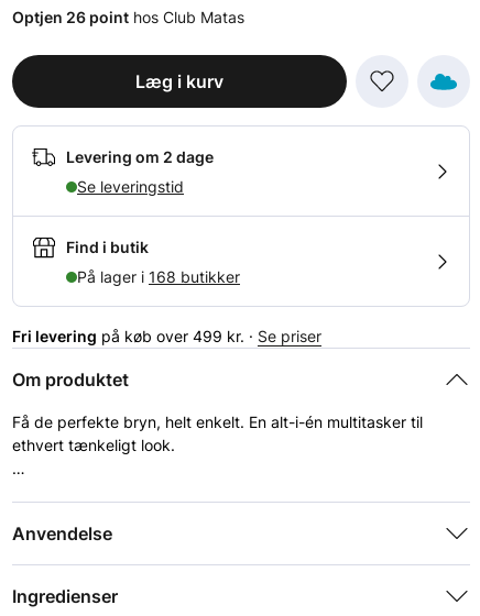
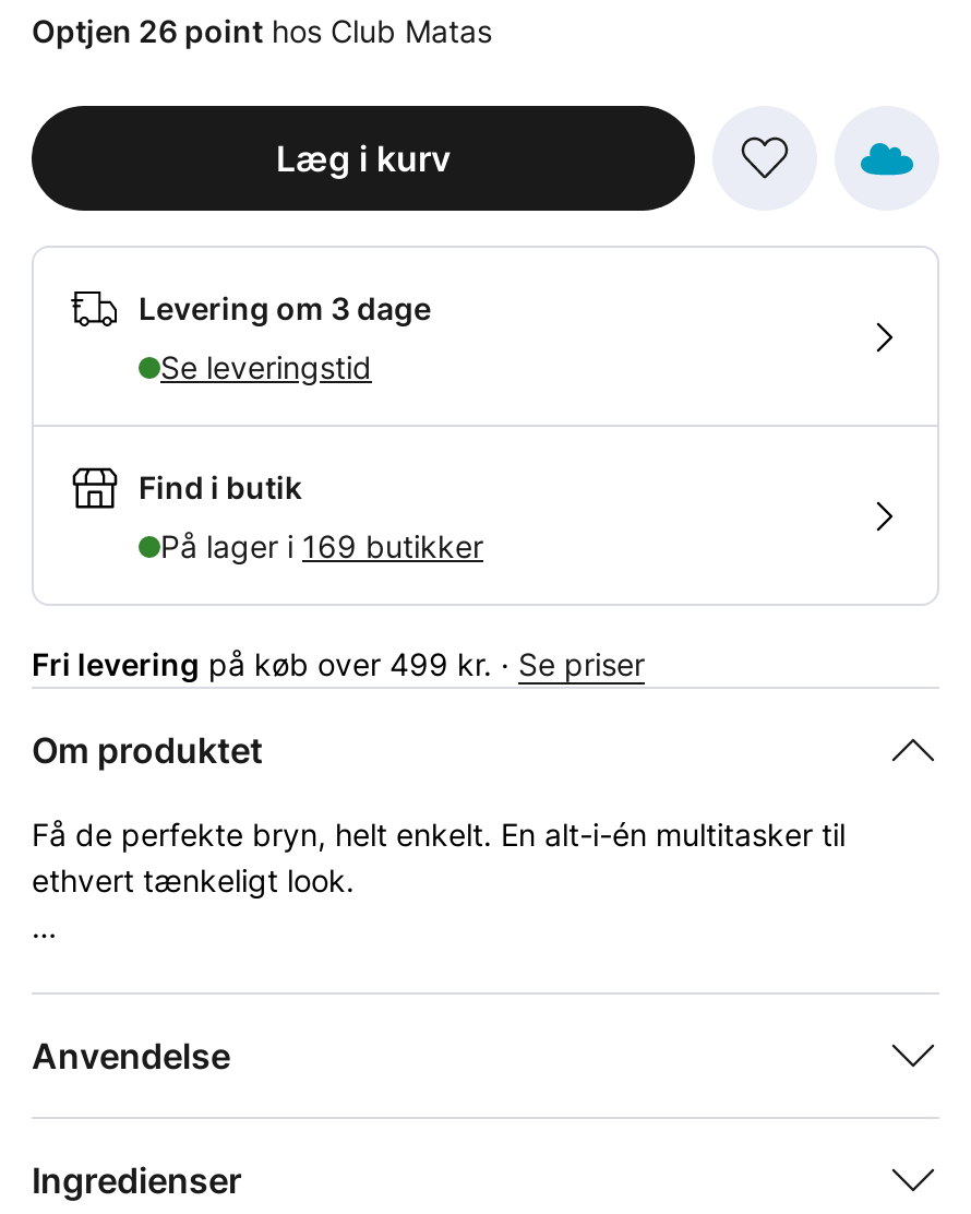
- Levering om 2 dage
+ Levering om 3 dage

- På lager i 168 butikker
+ På lager i 169 butikker
